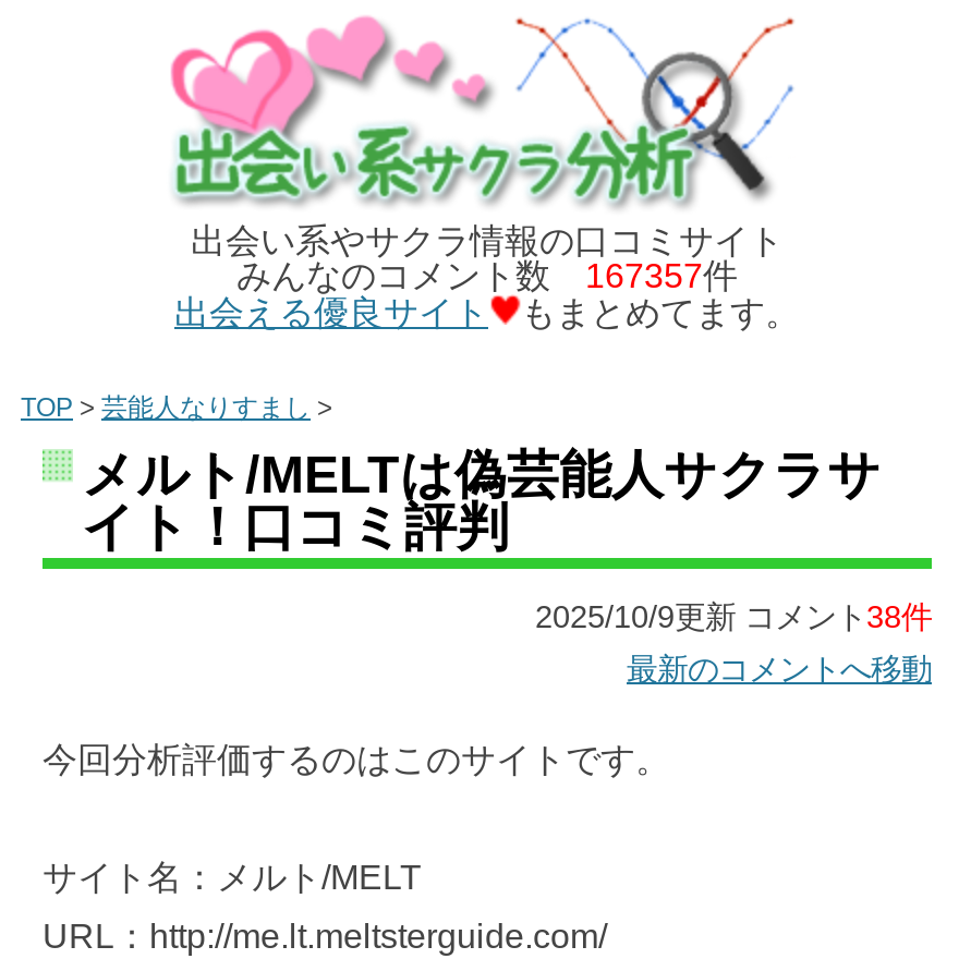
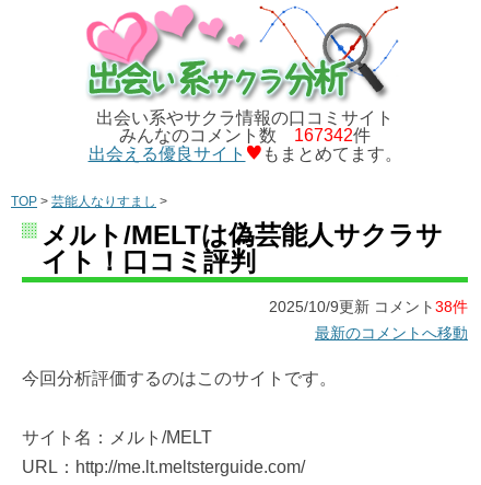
- みんなのコメント数167357件
+ みんなのコメント数167342件
